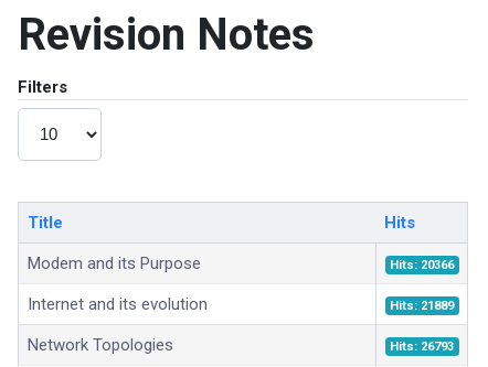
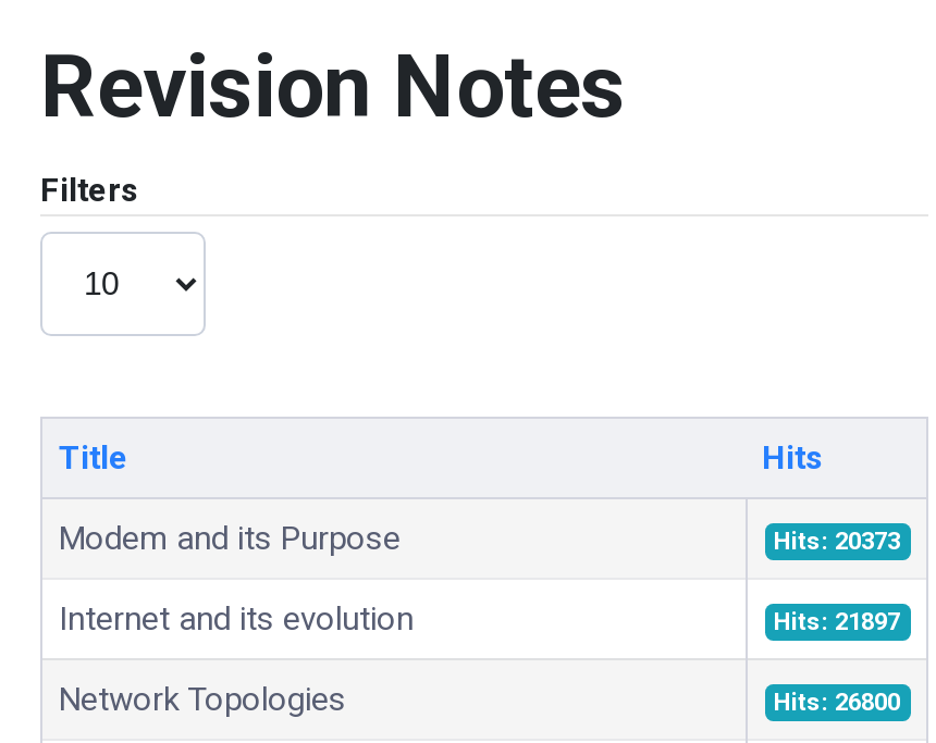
- Hits: 20366
+ Hits: 20373

- Hits: 21889
+ Hits: 21897

- Hits: 26793
+ Hits: 26800
